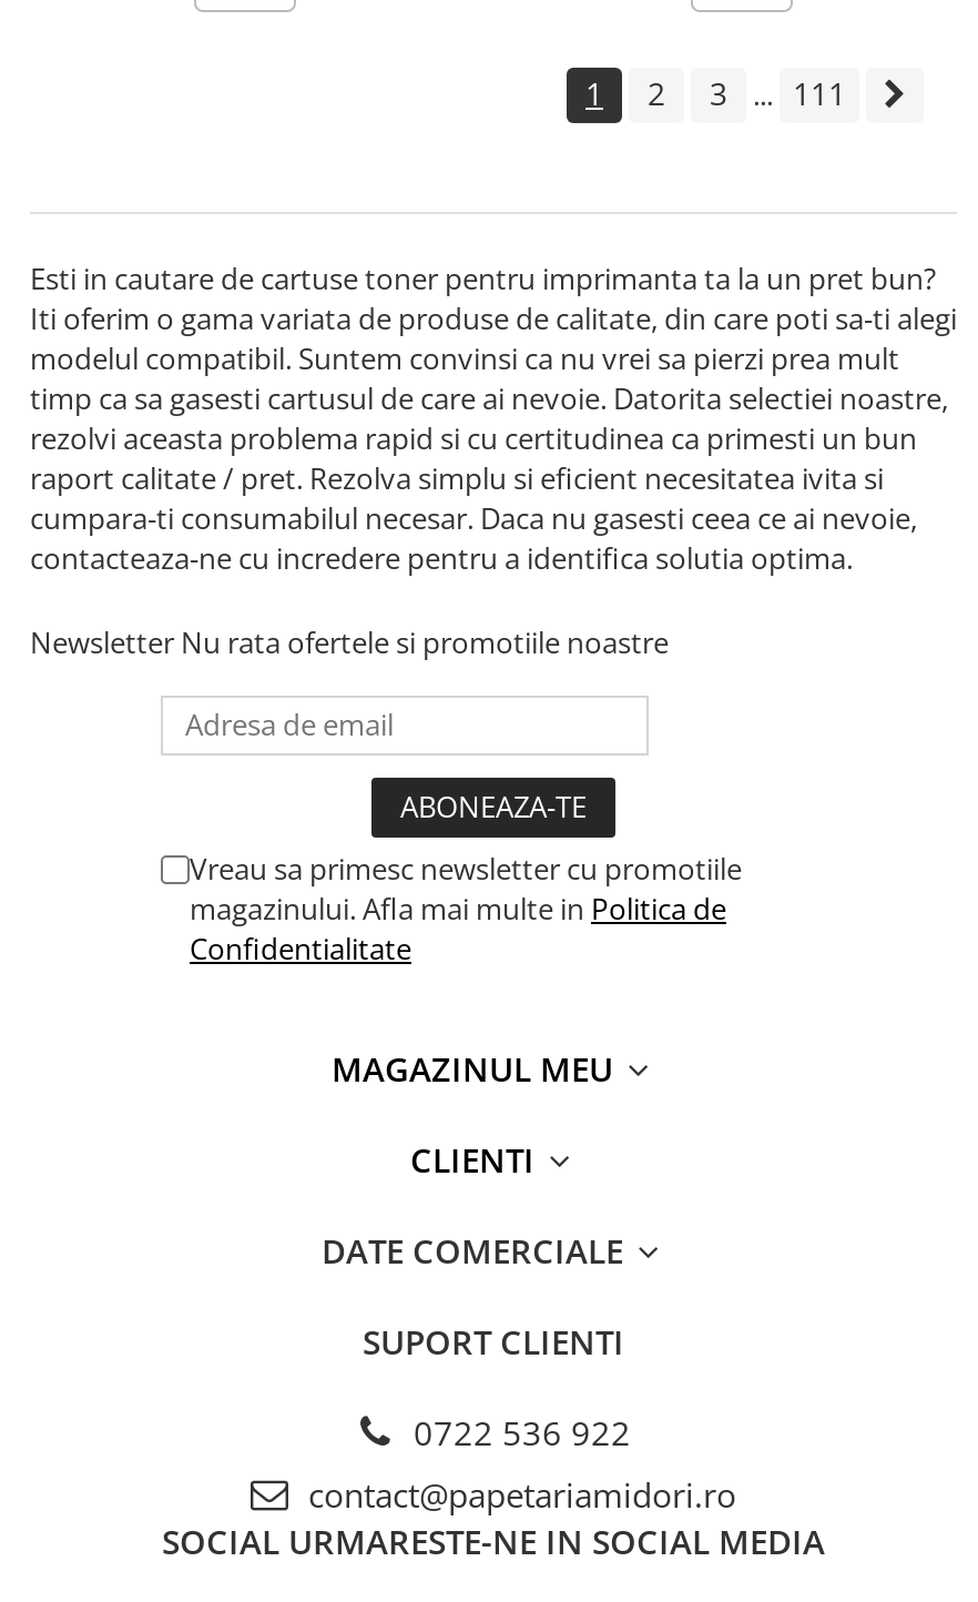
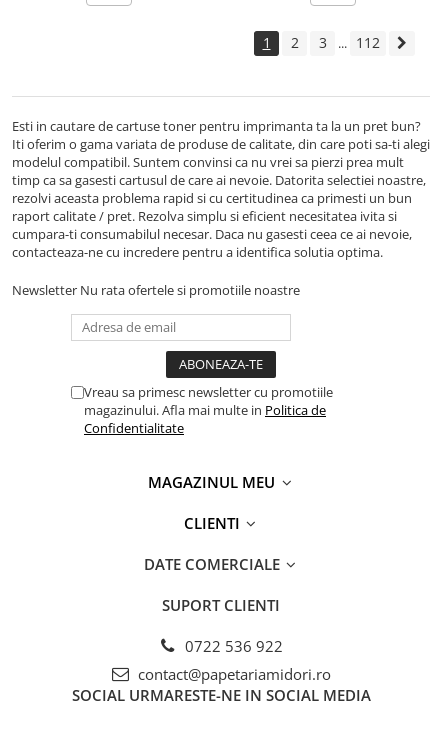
- 1 2 3 ... 111
+ 1 2 3 ... 112
